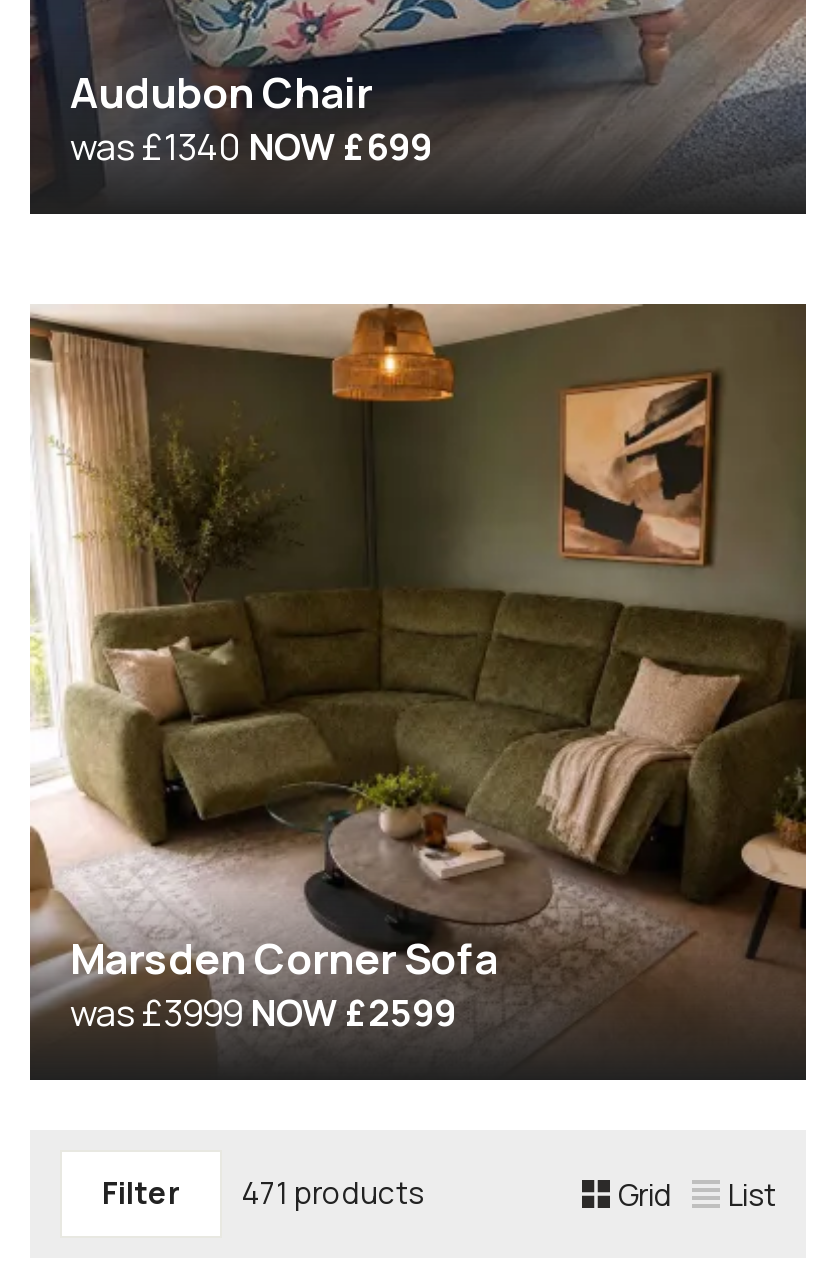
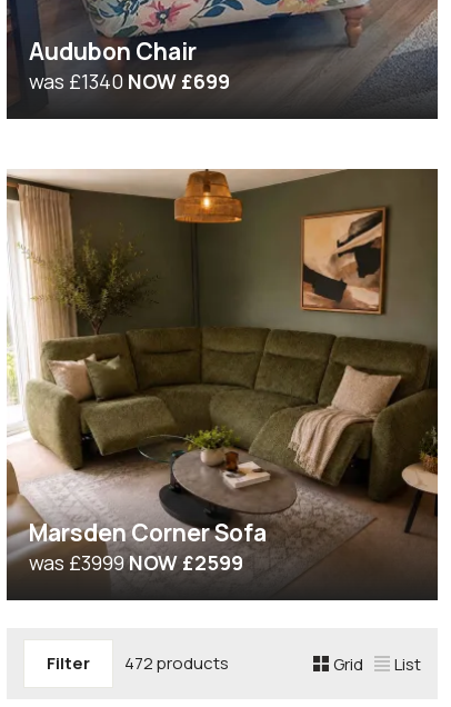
- Filter 471 products
+ Filter 472 products
